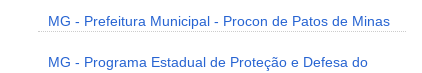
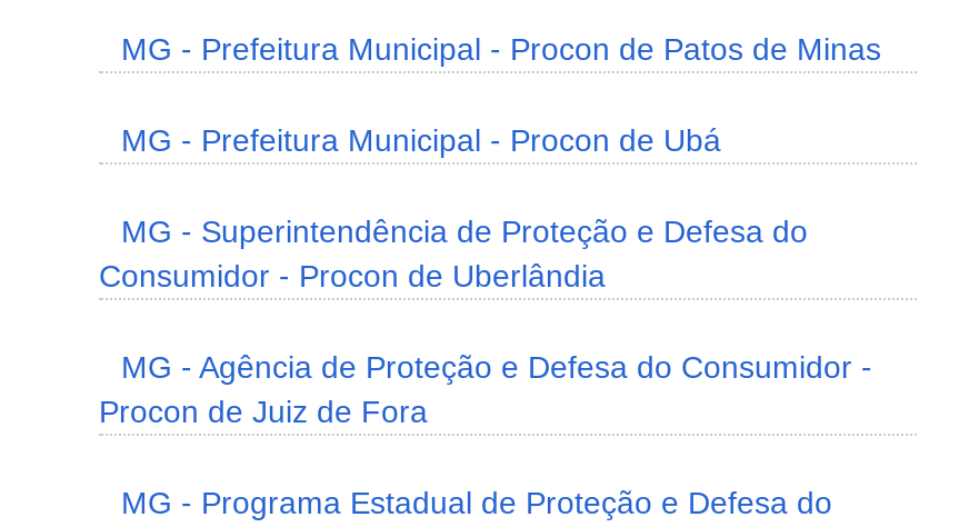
+ MG - Prefeitura Municipal - Procon de Ubá
+ MG - Superintendência de Proteção e Defesa do
+ Consumidor - Procon de Uberlândia
+ MG - Agência de Proteção e Defesa do Consumidor -
+ Procon de Juiz de Fora
